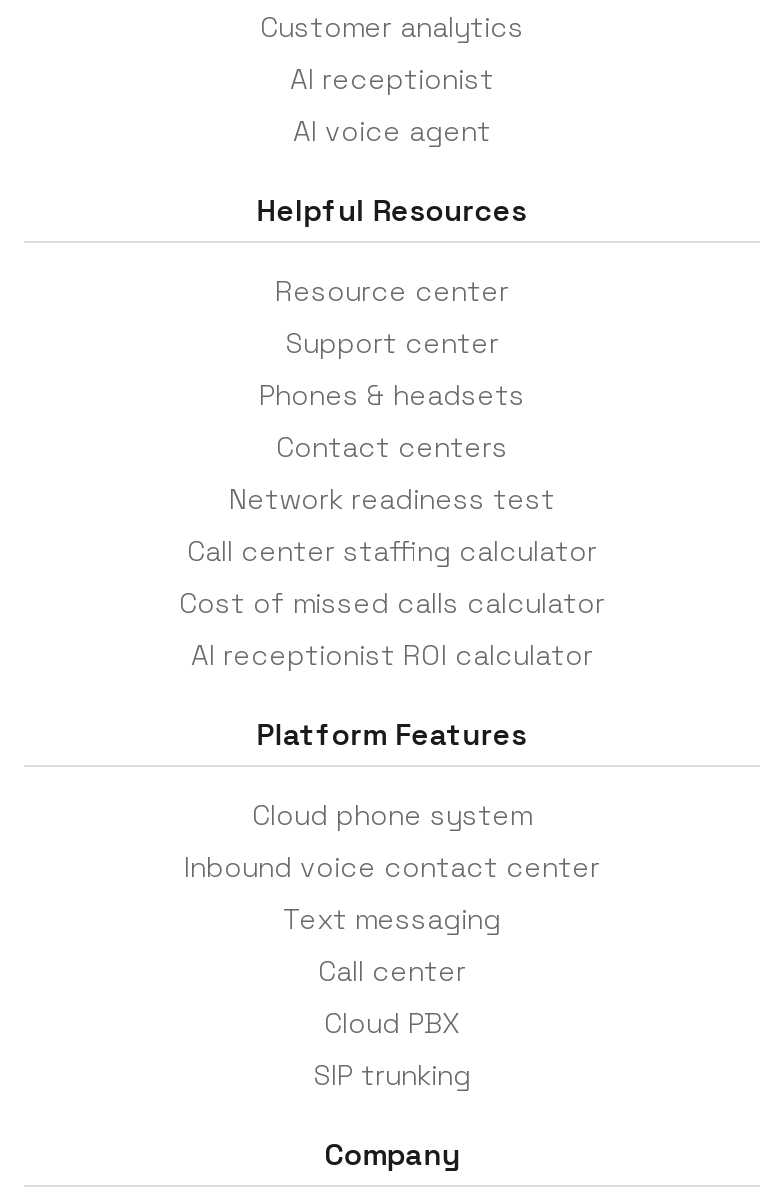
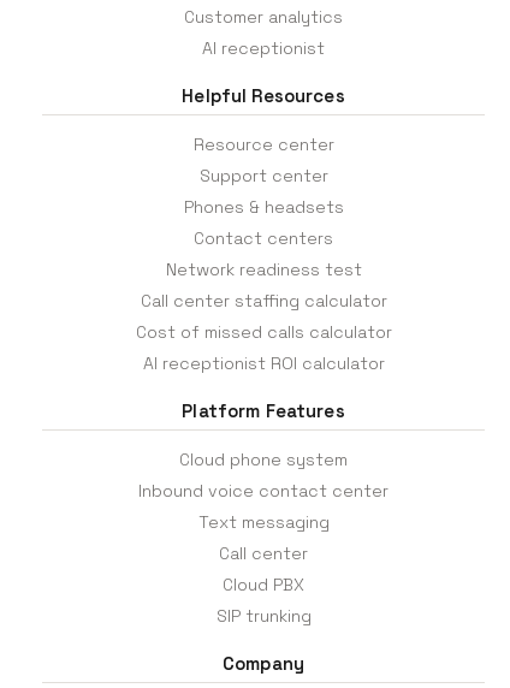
- AI voice agent
